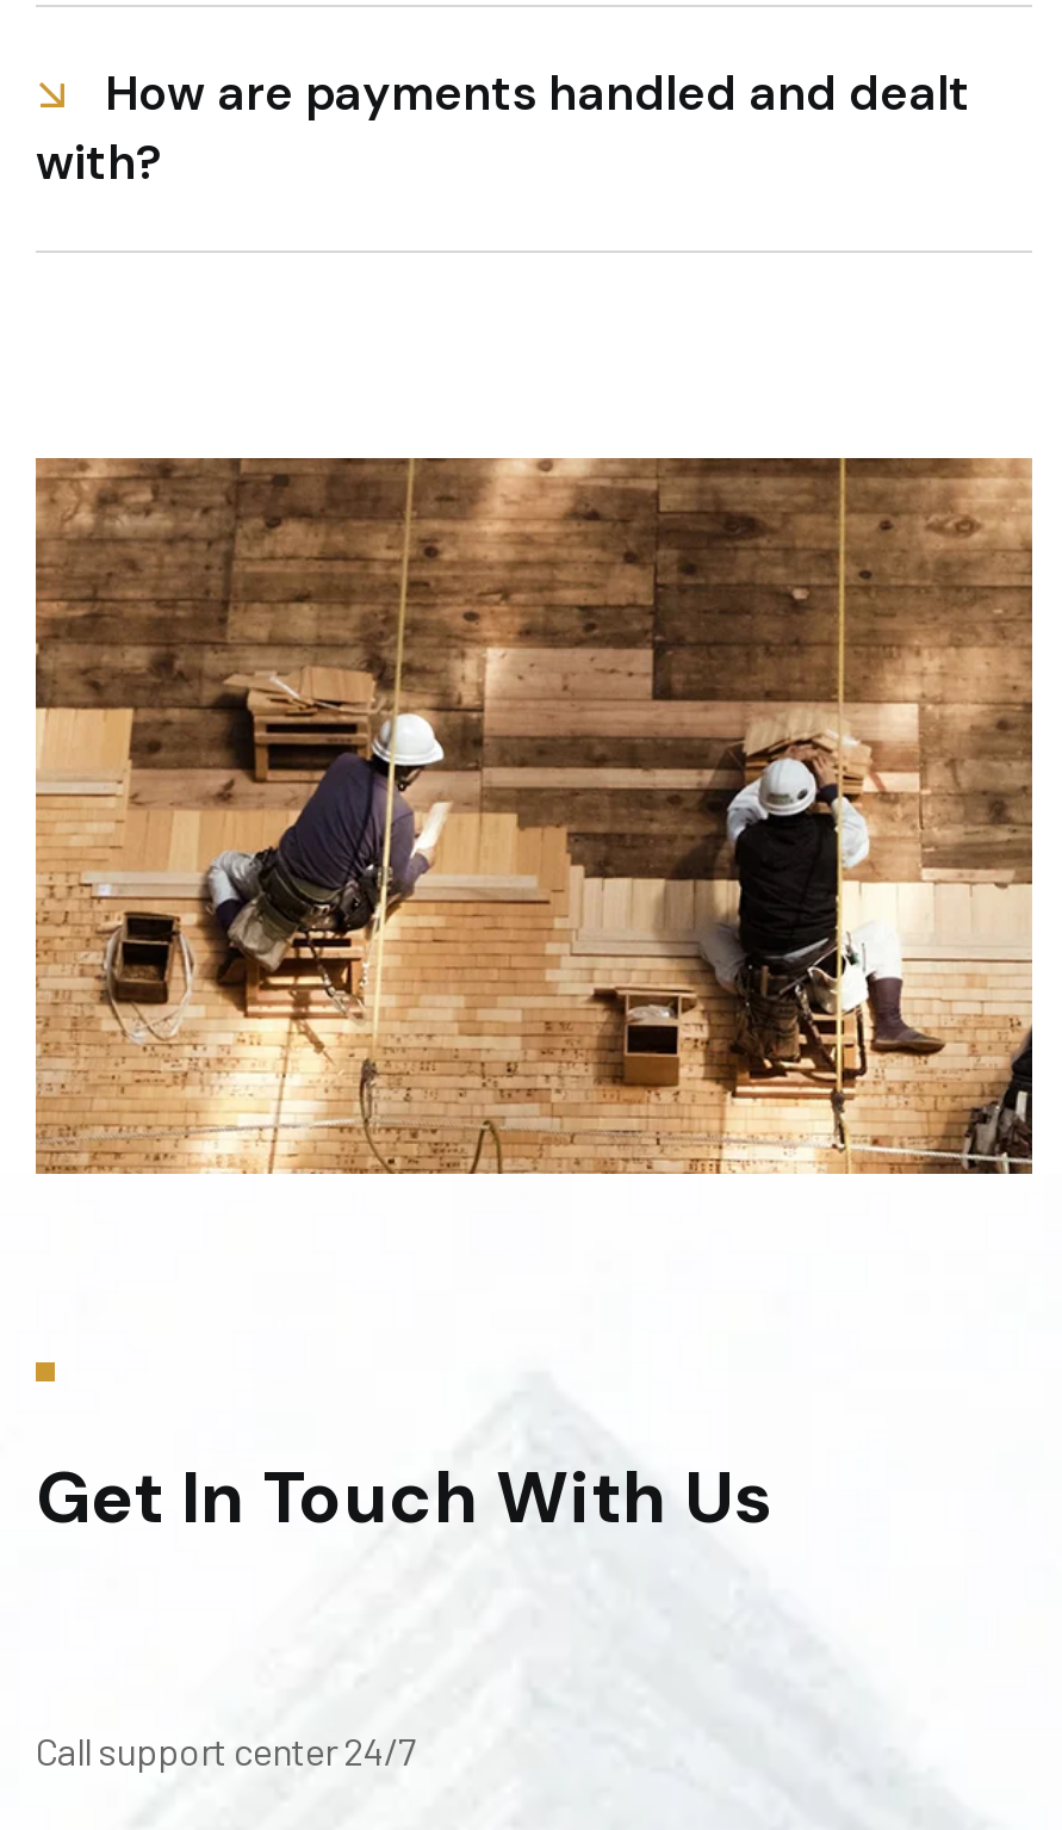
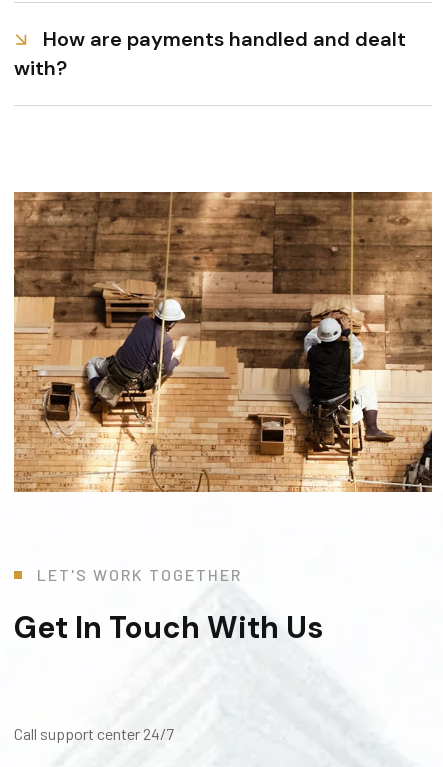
+ L ET ' S WO RK T O G ET H ER
